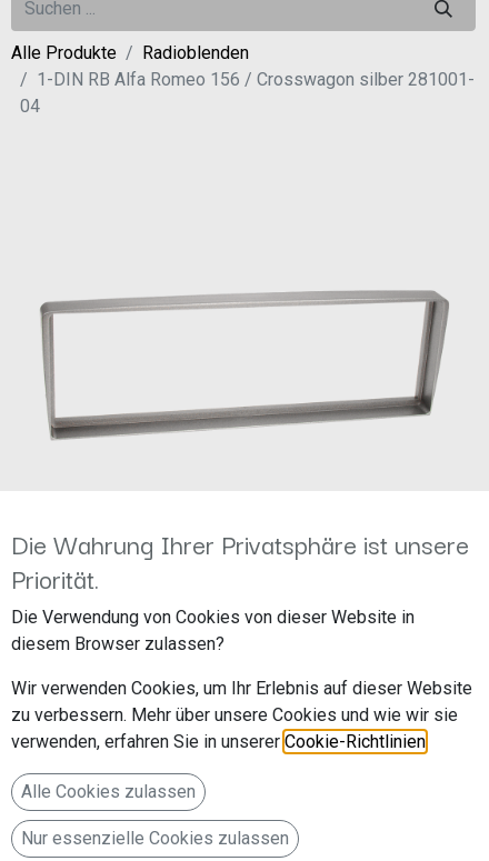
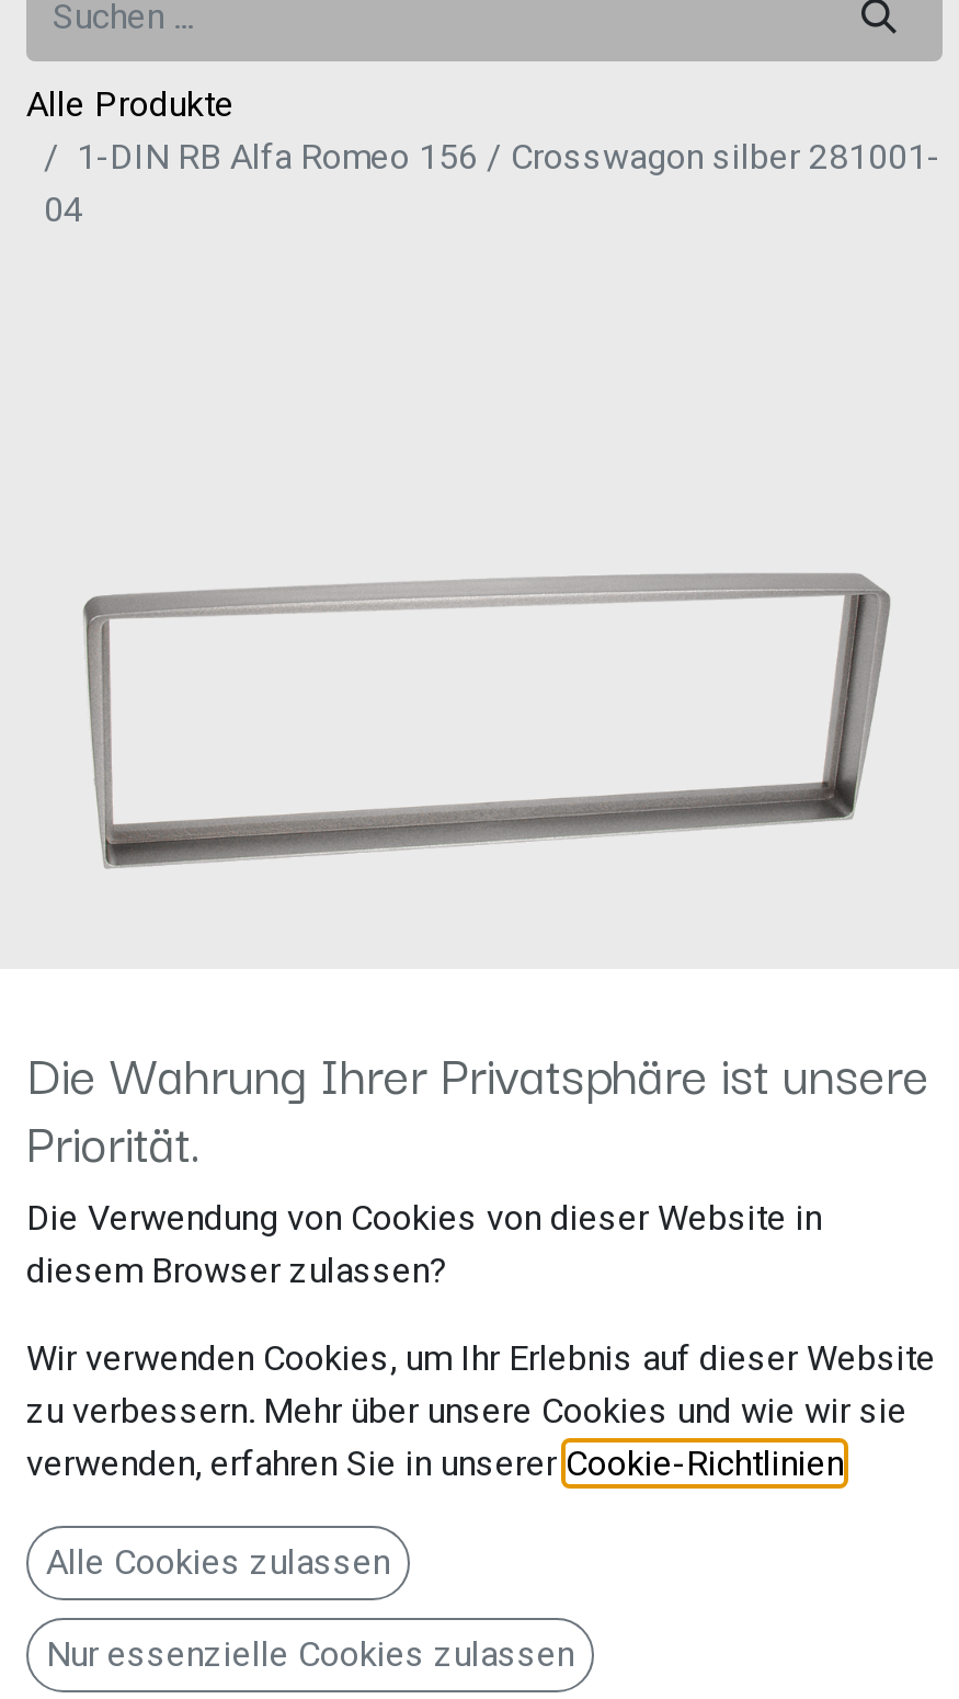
- Radioblenden
